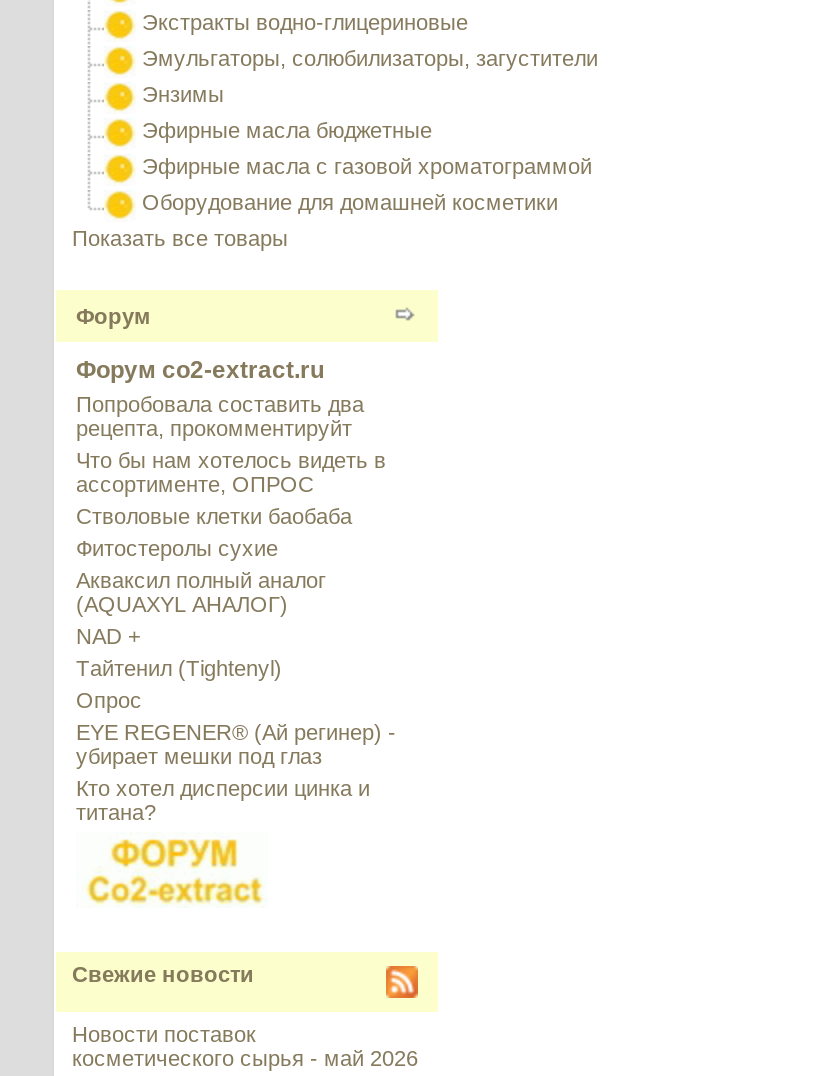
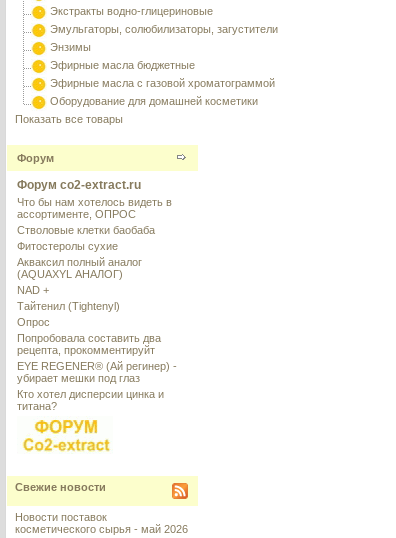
moved down: Попробовала составить два | рецепта, прокомментируйт

moved up: Что бы нам хотелось видеть в | ассортименте, ОПРОС | Стволовые клетки баобаба | ... | Тайтенил (Tightenyl) | Опрос
